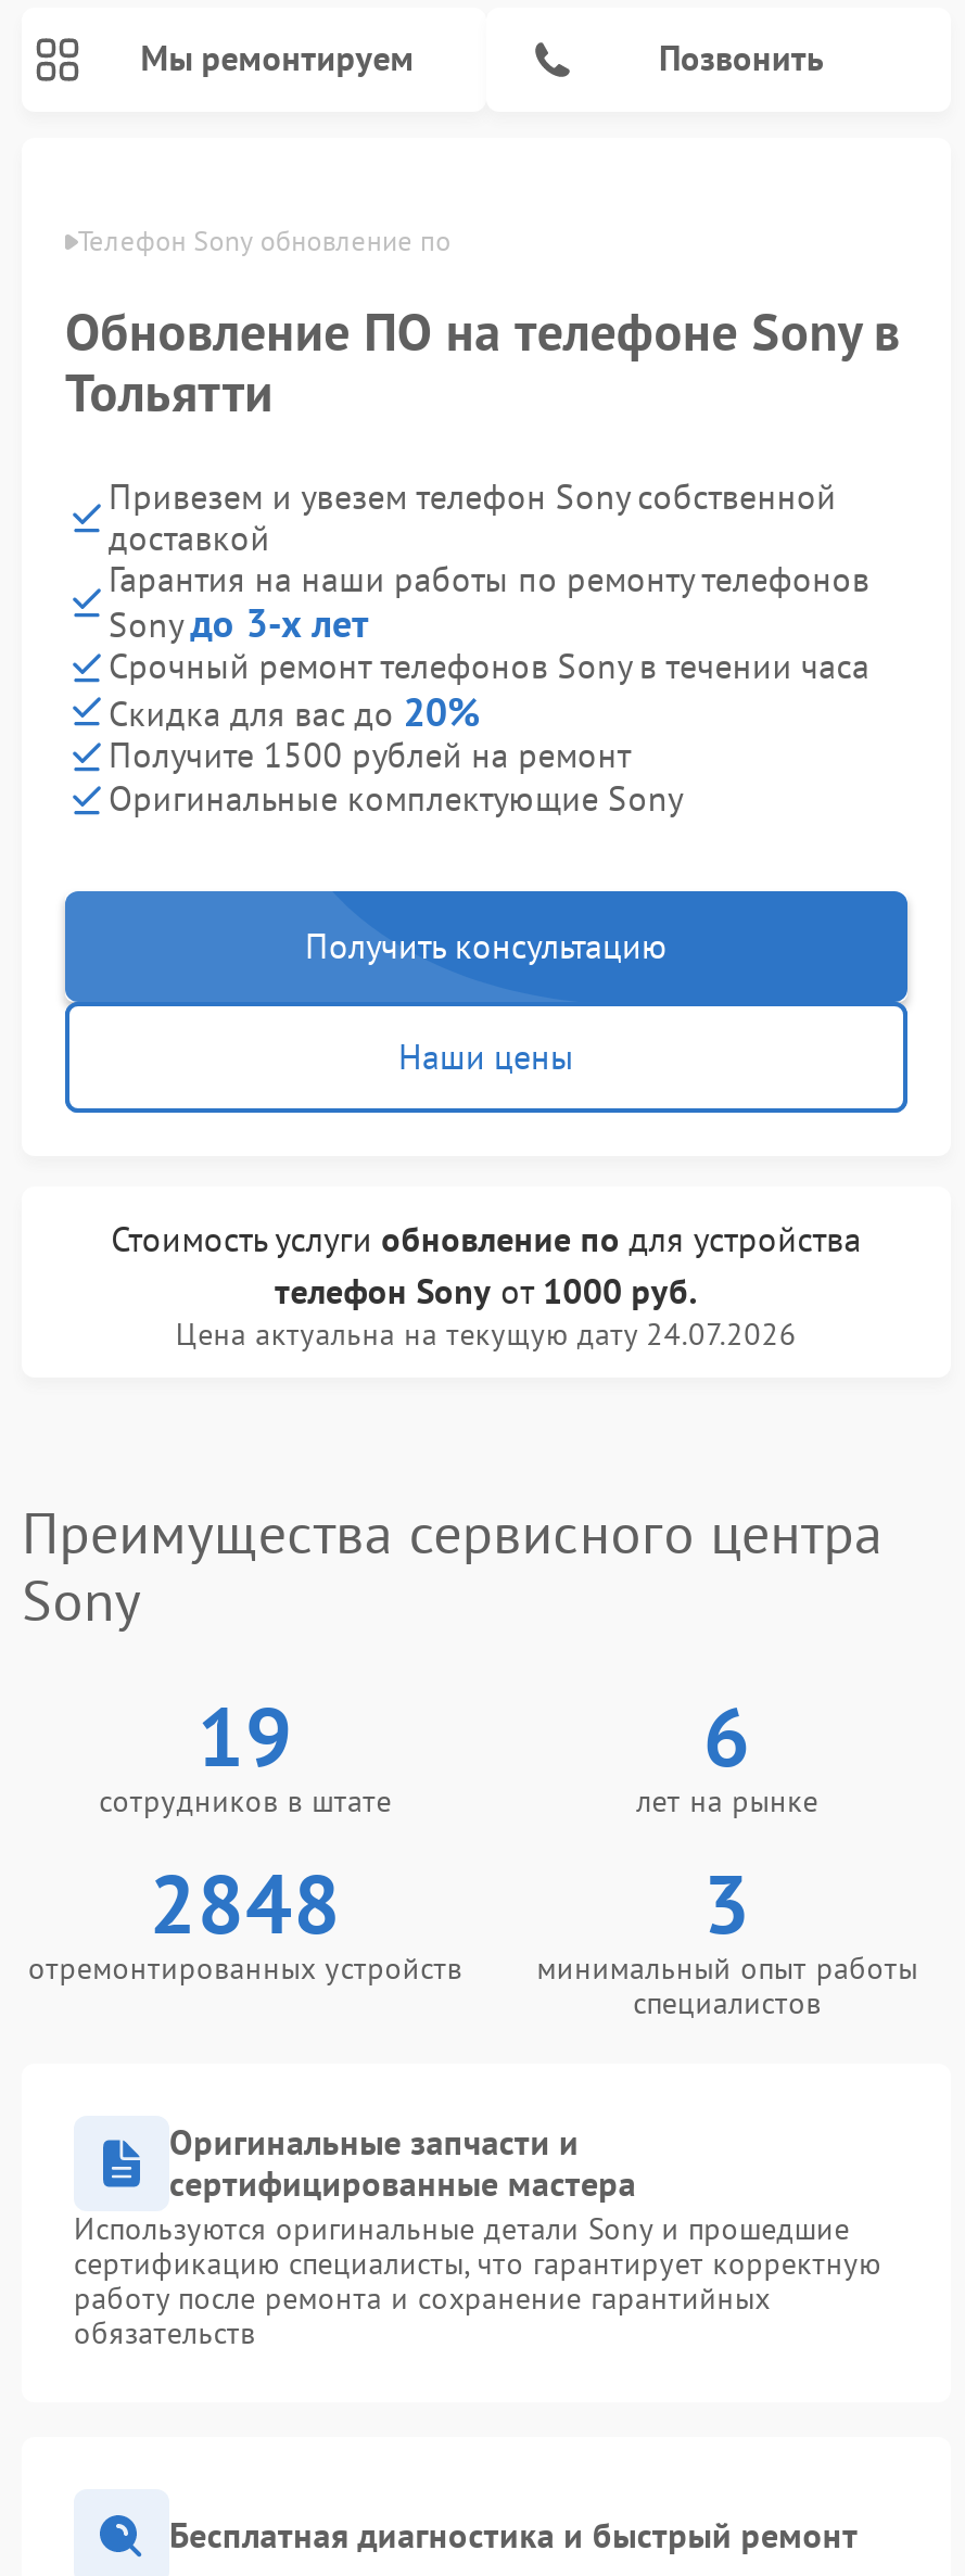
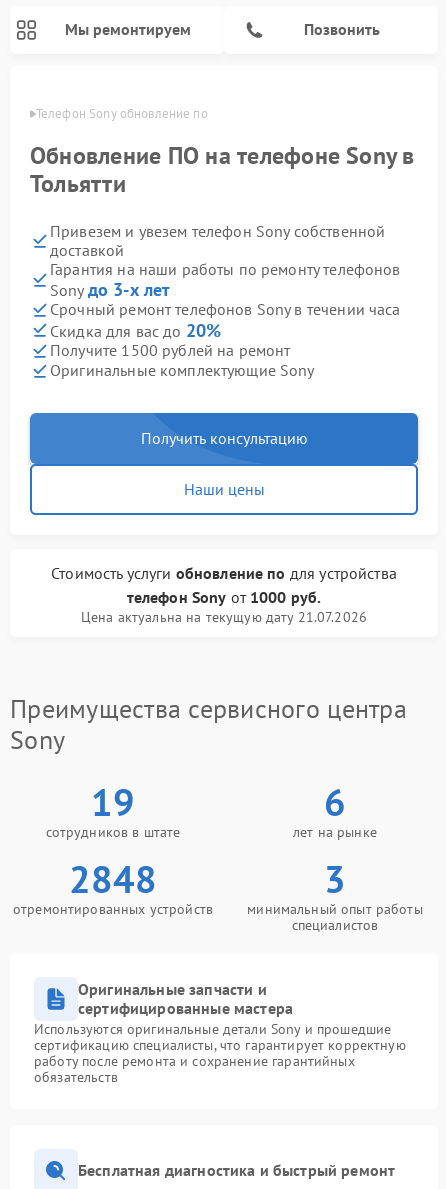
- Цена актуальна на текущую дату 24.07.2026
+ Цена актуальна на текущую дату 21.07.2026
